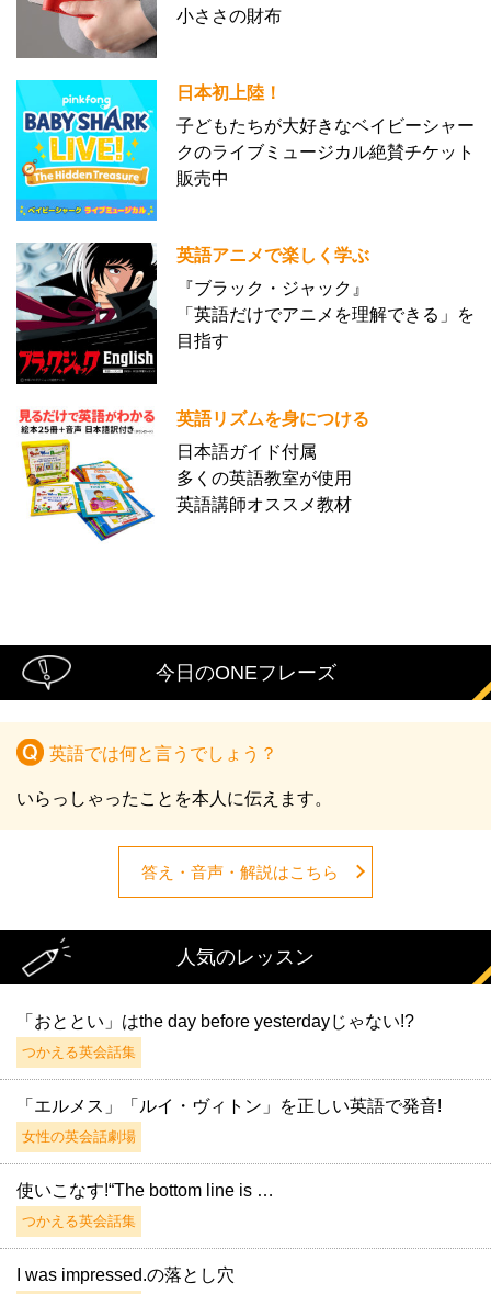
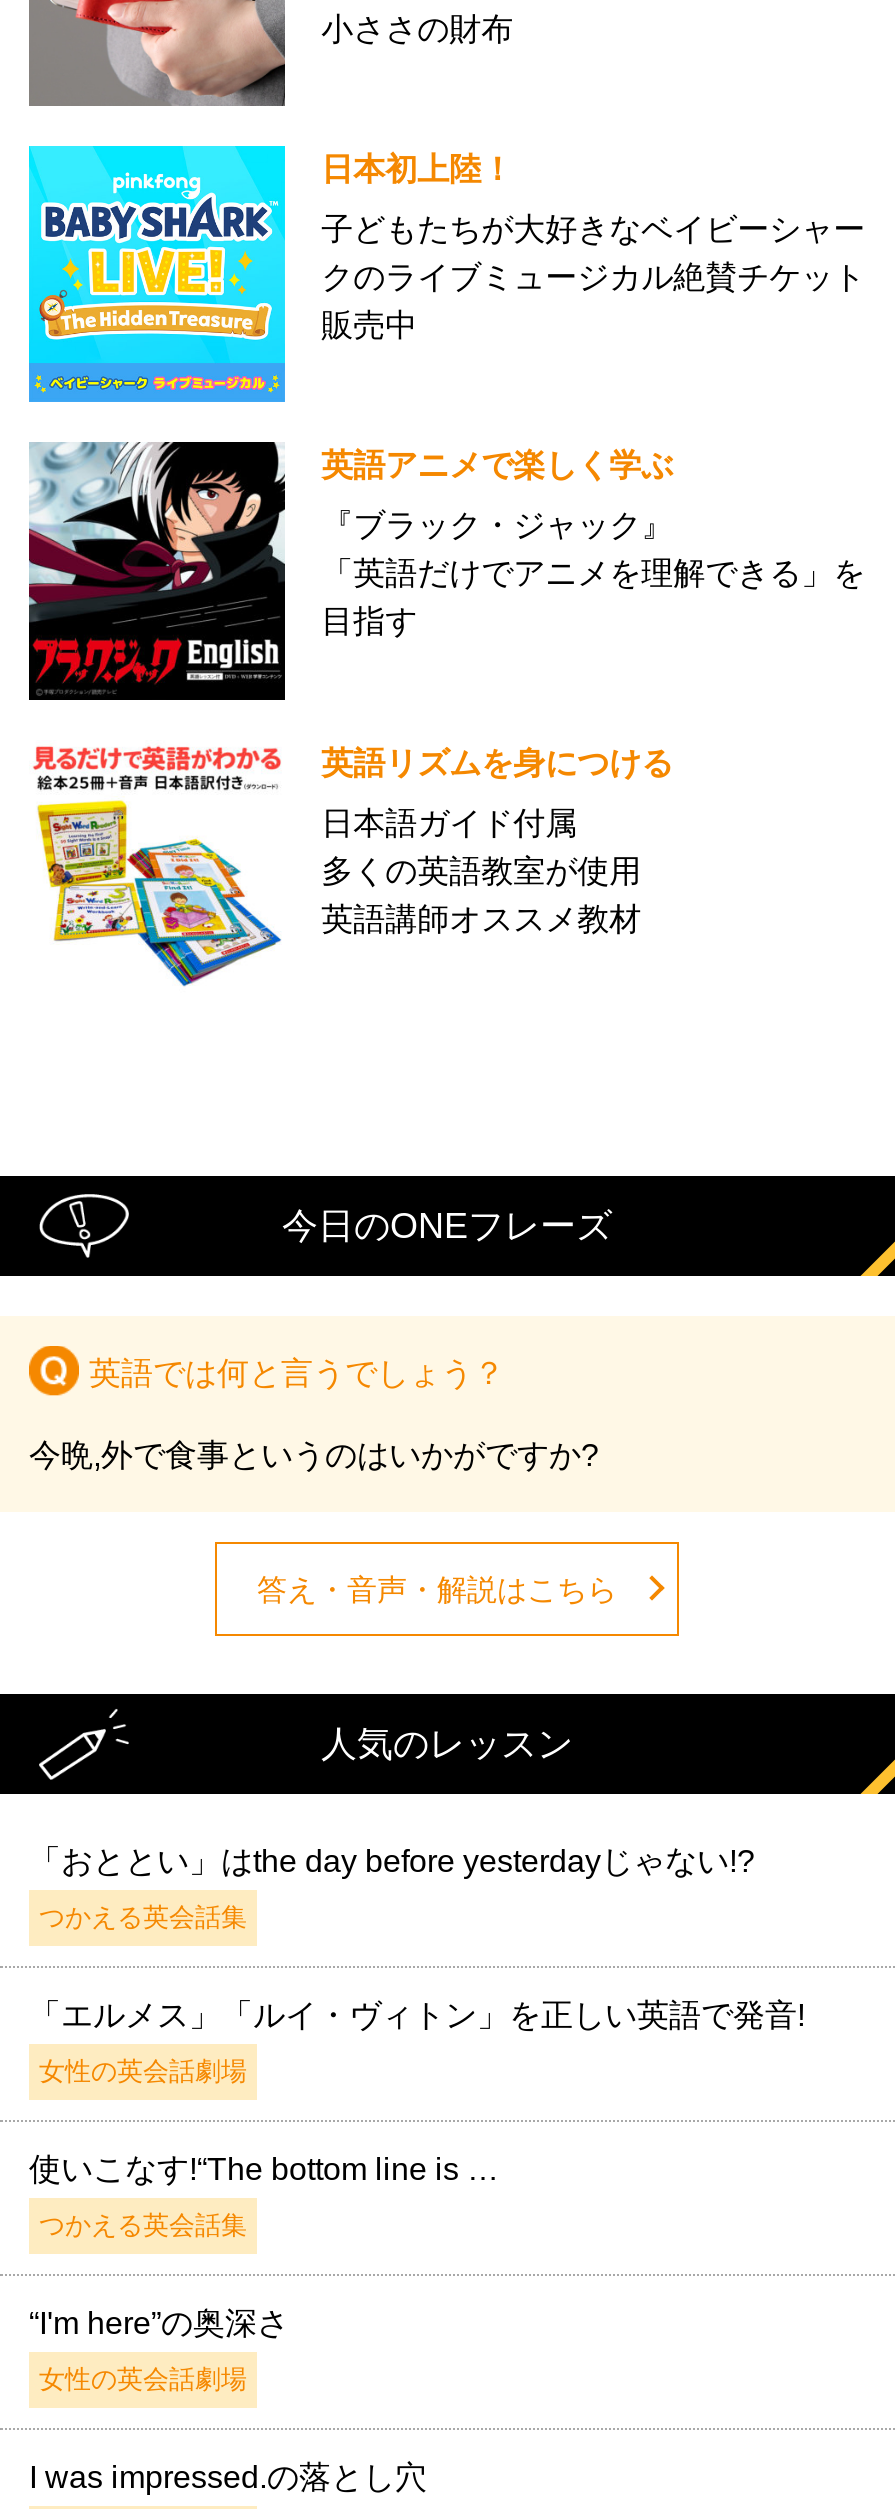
- いらっしゃったことを本人に伝えます。
+ 今晩,外で食事というのはいかがですか?

+ “I'm here”の奥深さ
+ 女性の英会話劇場
